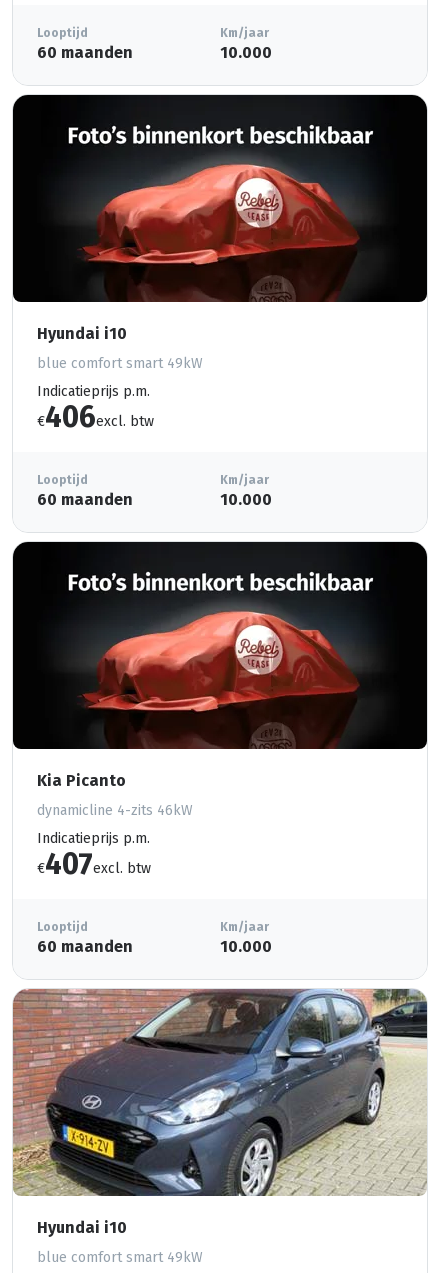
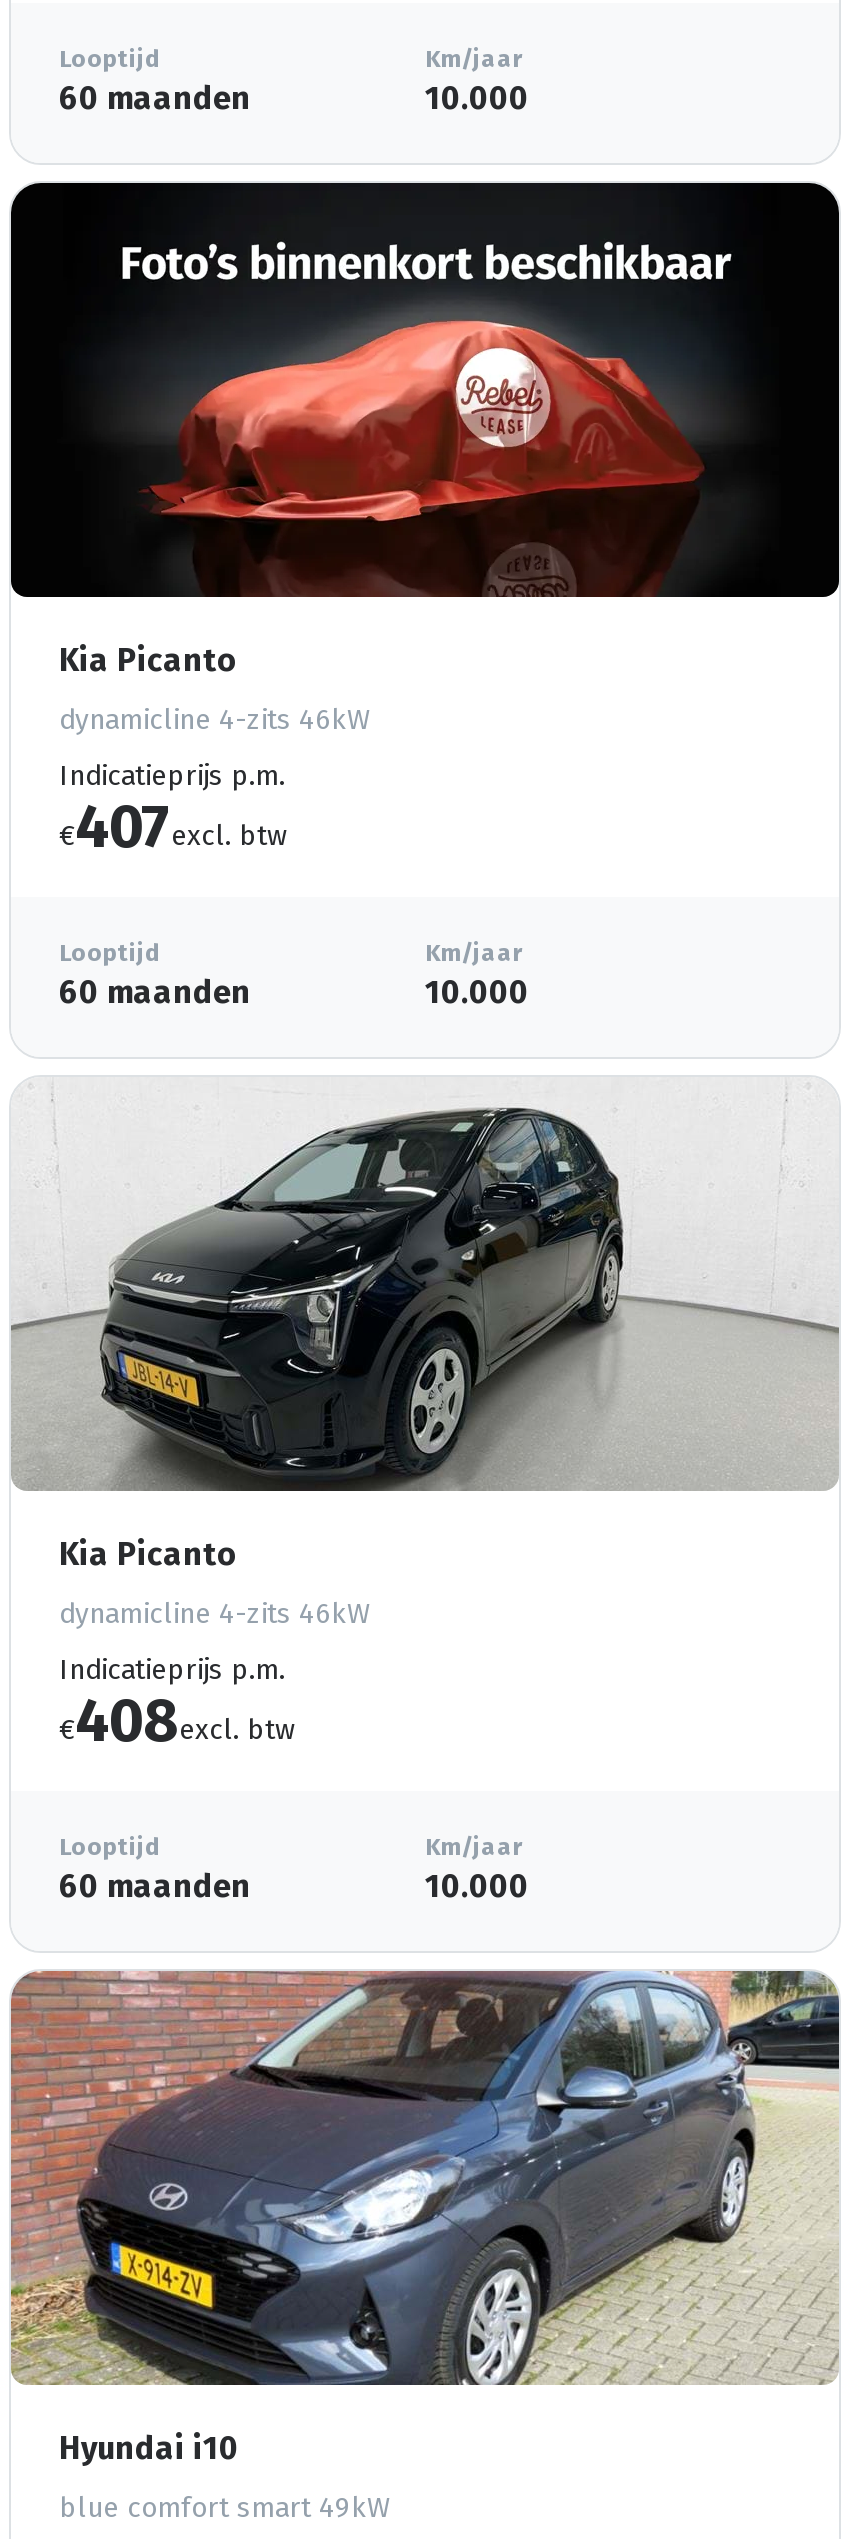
- Hyundai i10
+ Kia Picanto

- blue comfort smart 49kW
+ dynamicline 4-zits 46kW

- €406excl. btw
+ €407excl. btw

- [image]
+ [image]

- €407excl. btw
+ €408excl. btw
